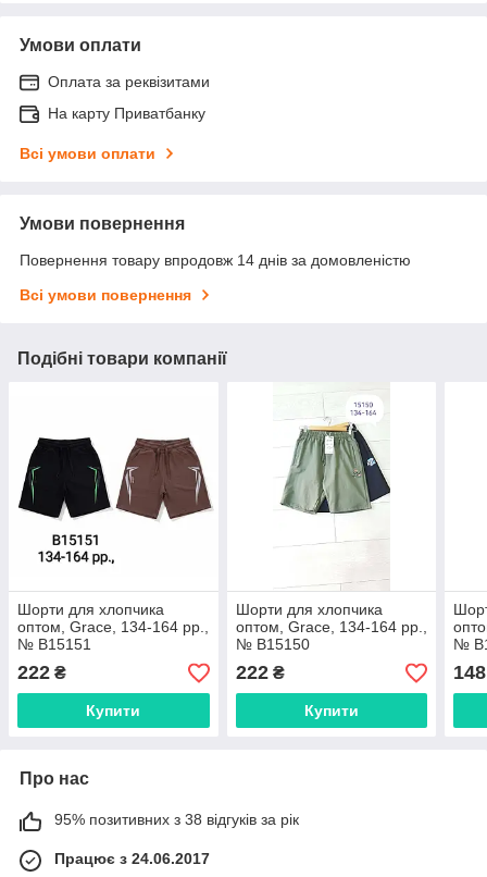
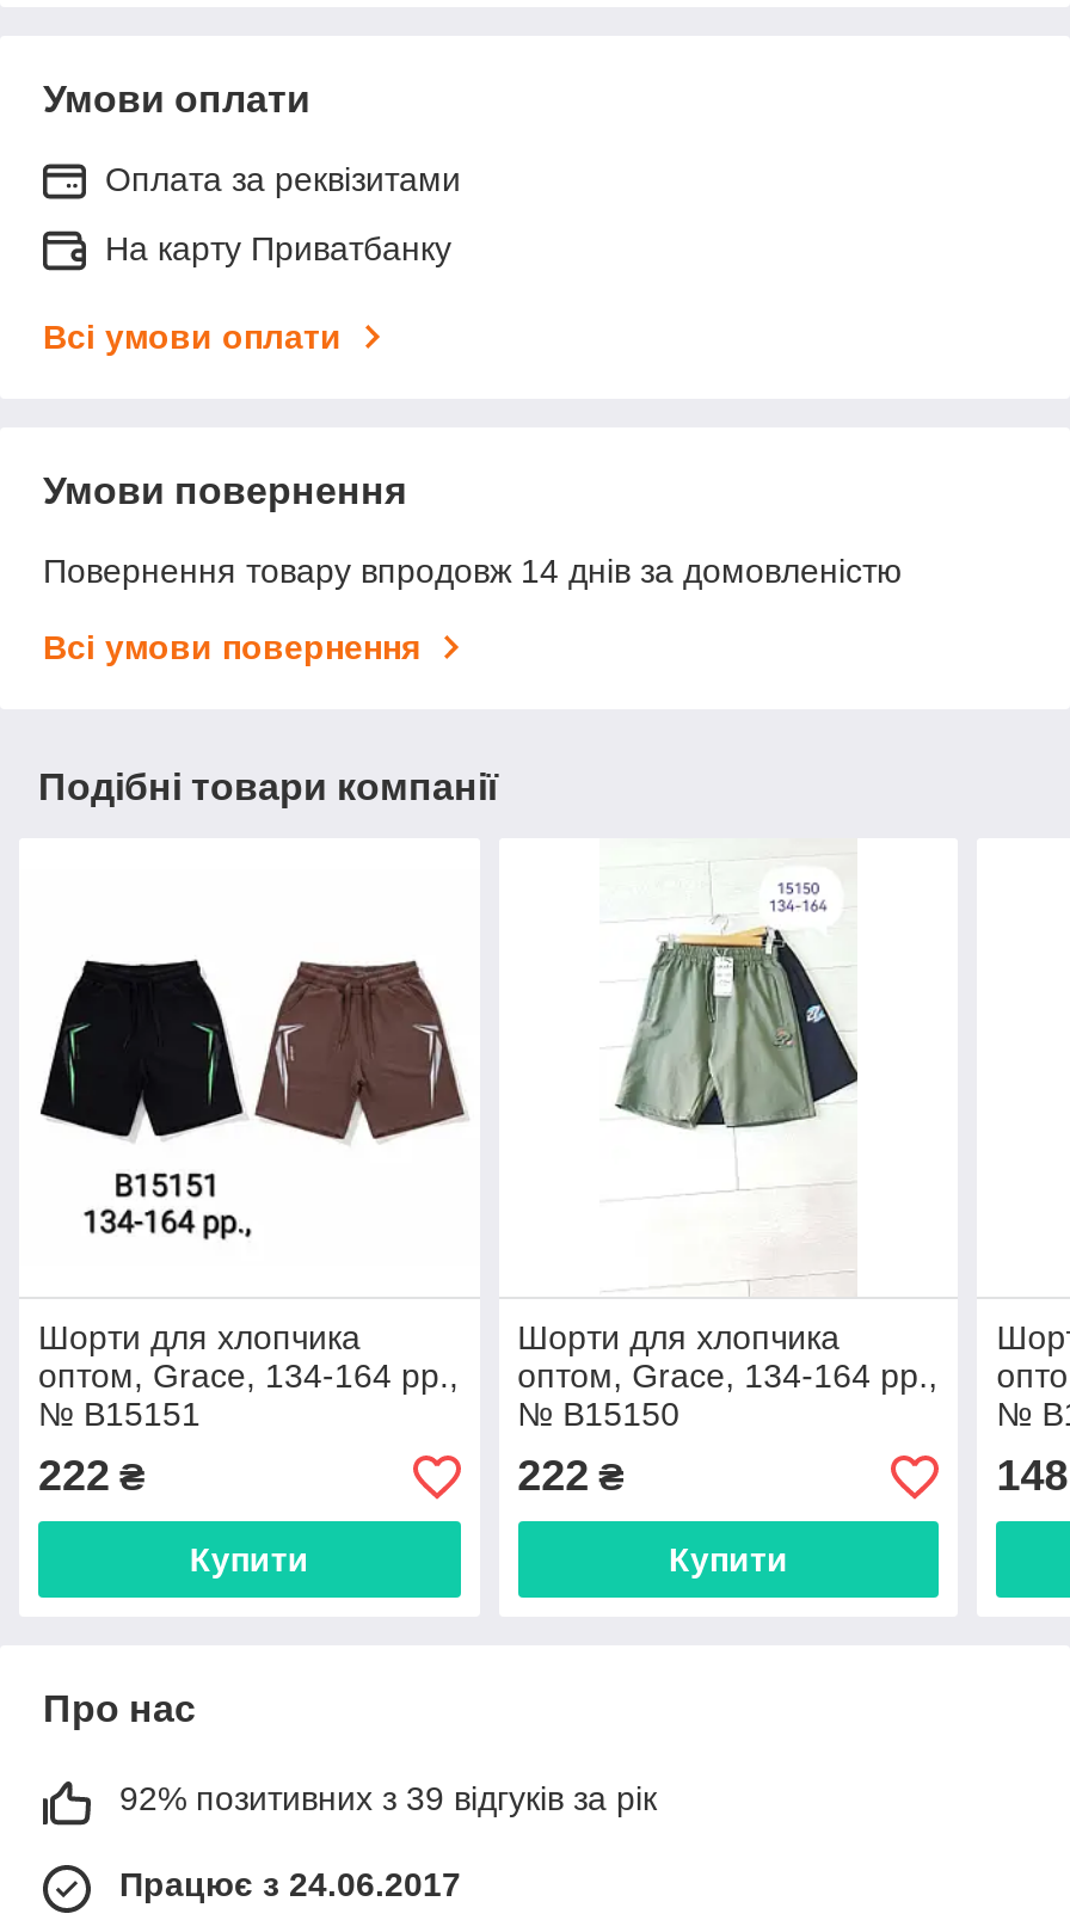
- 95% позитивних з 38 відгуків за рік
+ 92% позитивних з 39 відгуків за рік
